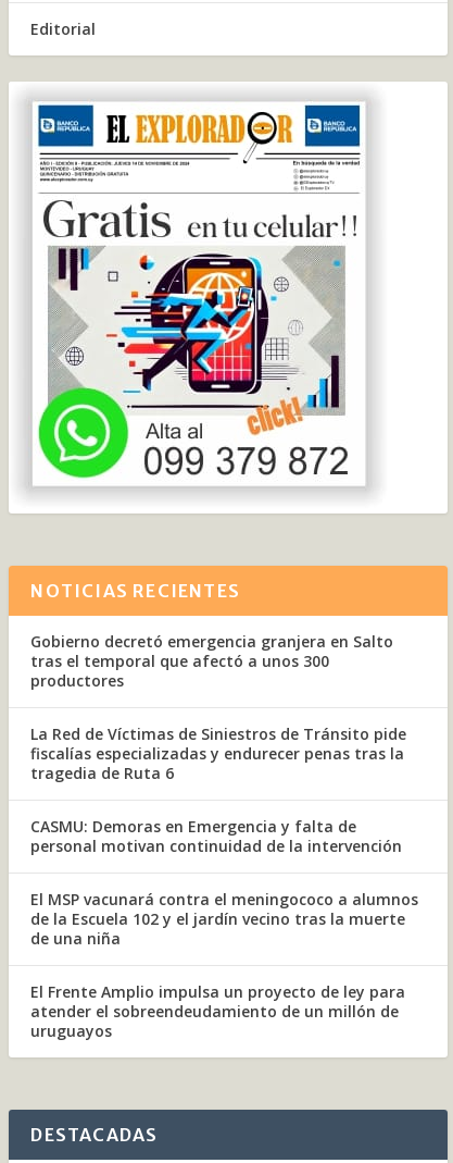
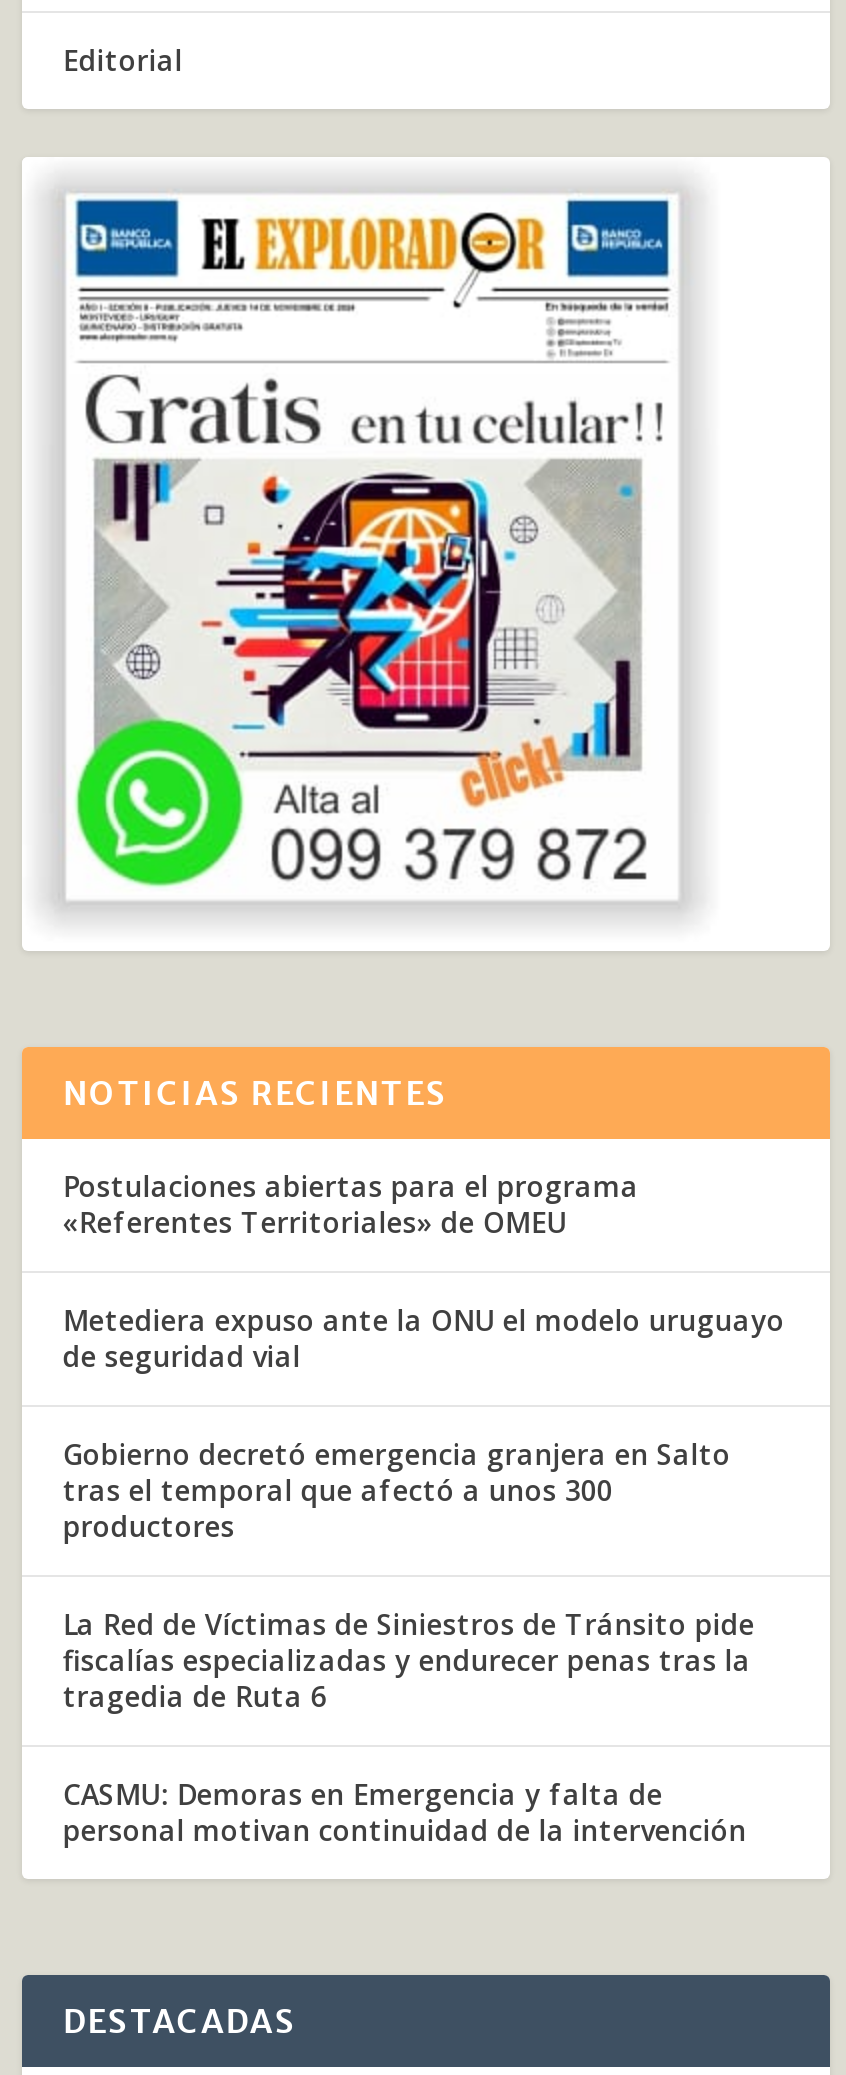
+ Postulaciones abiertas para el programa
+ «Referentes Territoriales» de OMEU
+ Metediera expuso ante la ONU el modelo uruguayo
+ de seguridad vial

moved down: Gobierno decretó emergencia granjera en Salto | tras el temporal que afectó a unos 300 | productores | La Red de Víctimas de Siniestros de Tránsito pide | fiscalías especializadas y endurecer penas tras la | tragedia de Ruta 6 | CASMU: Demoras en Emergencia y falta de | personal motivan continuidad de la intervención

- El MSP vacunará contra el meningococo a alumnos
- de la Escuela 102 y el jardín vecino tras la muerte
- de una niña
- El Frente Amplio impulsa un proyecto de ley para
- atender el sobreendeudamiento de un millón de
- uruguayos
